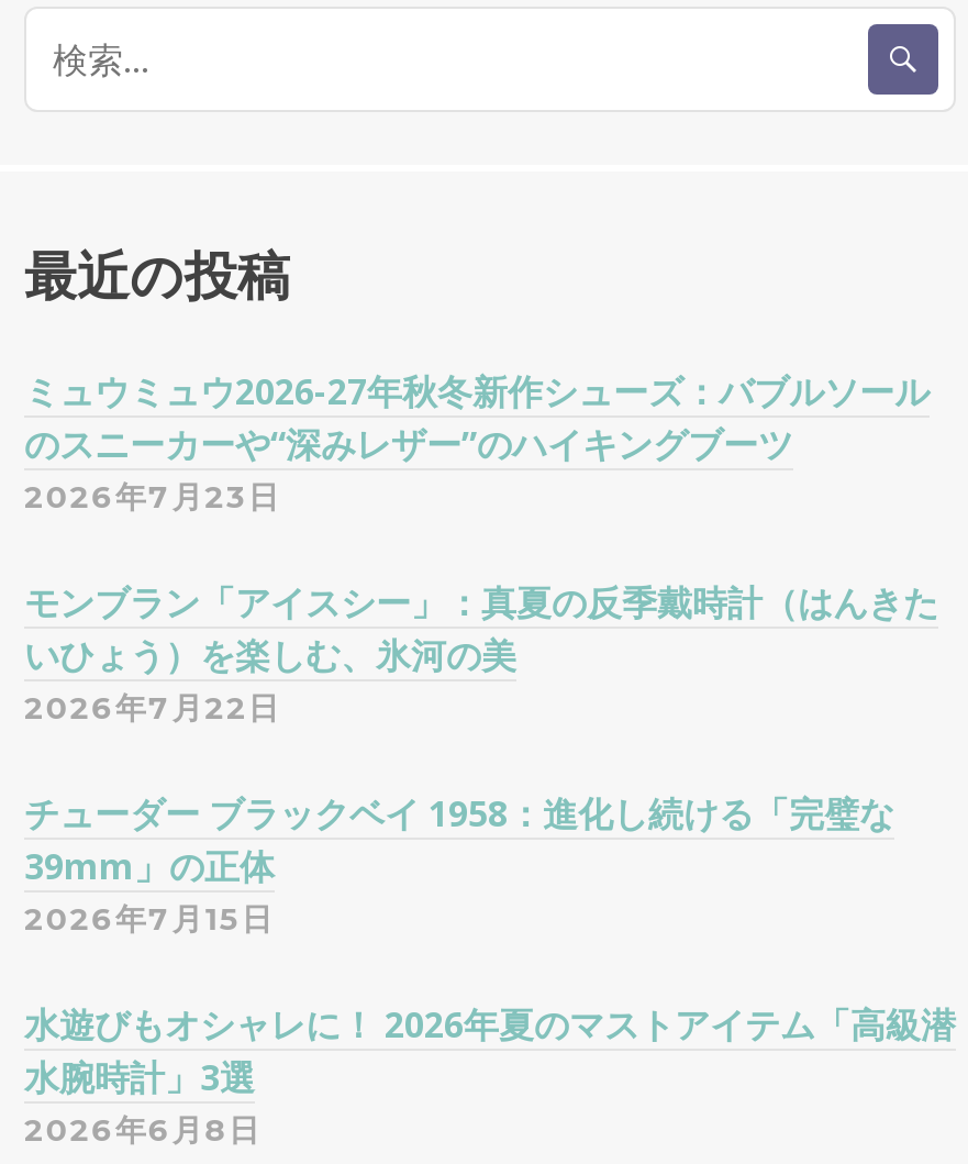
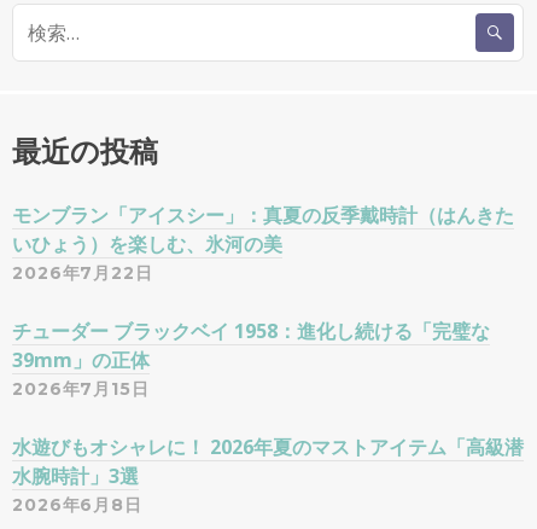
- ミュウミュウ2026-27年秋冬新作シューズ：バブルソール
- のスニーカーや“深みレザー”のハイキングブーツ
- 2026年7月23日
